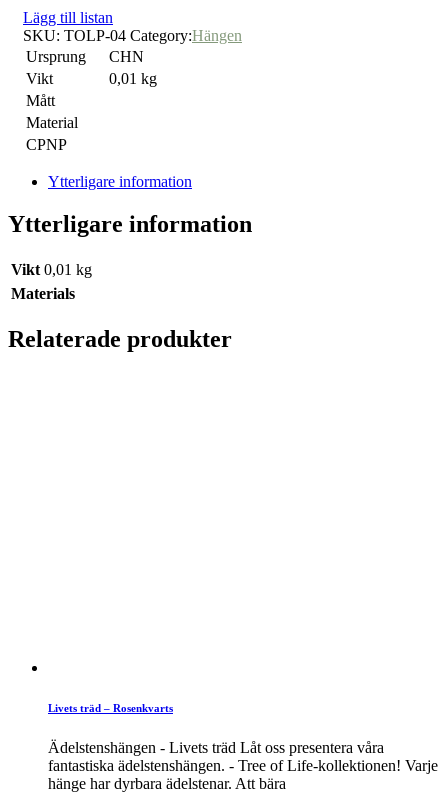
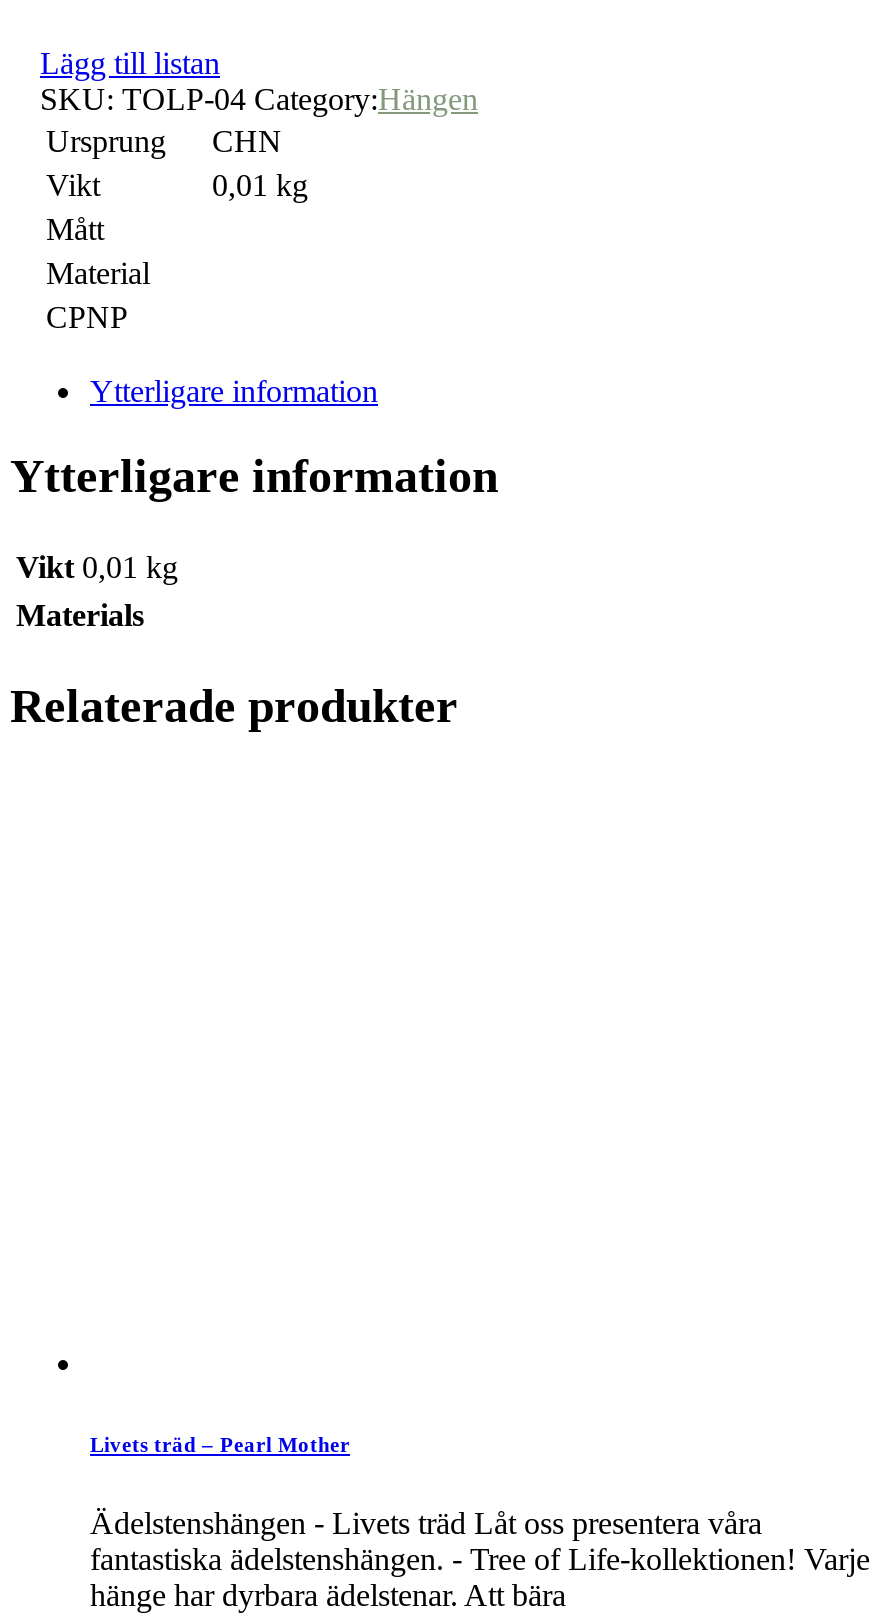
- Livets träd – Rosenkvarts
+ Livets träd – Pearl Mother
